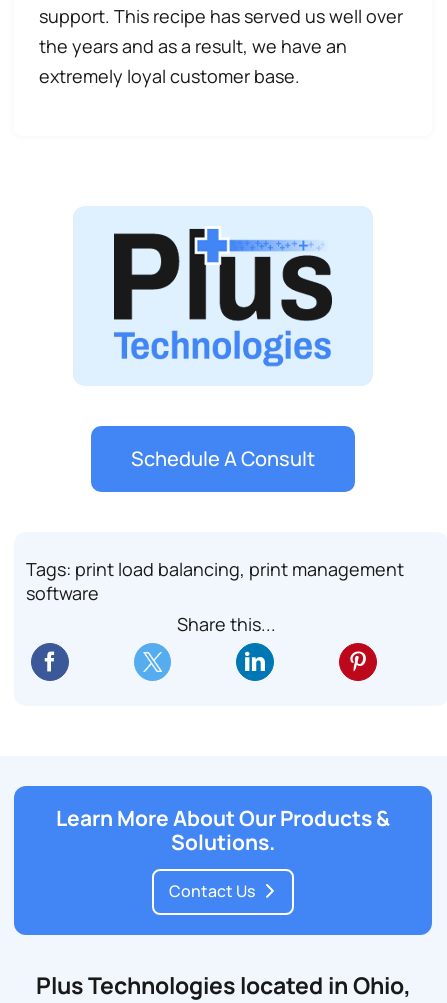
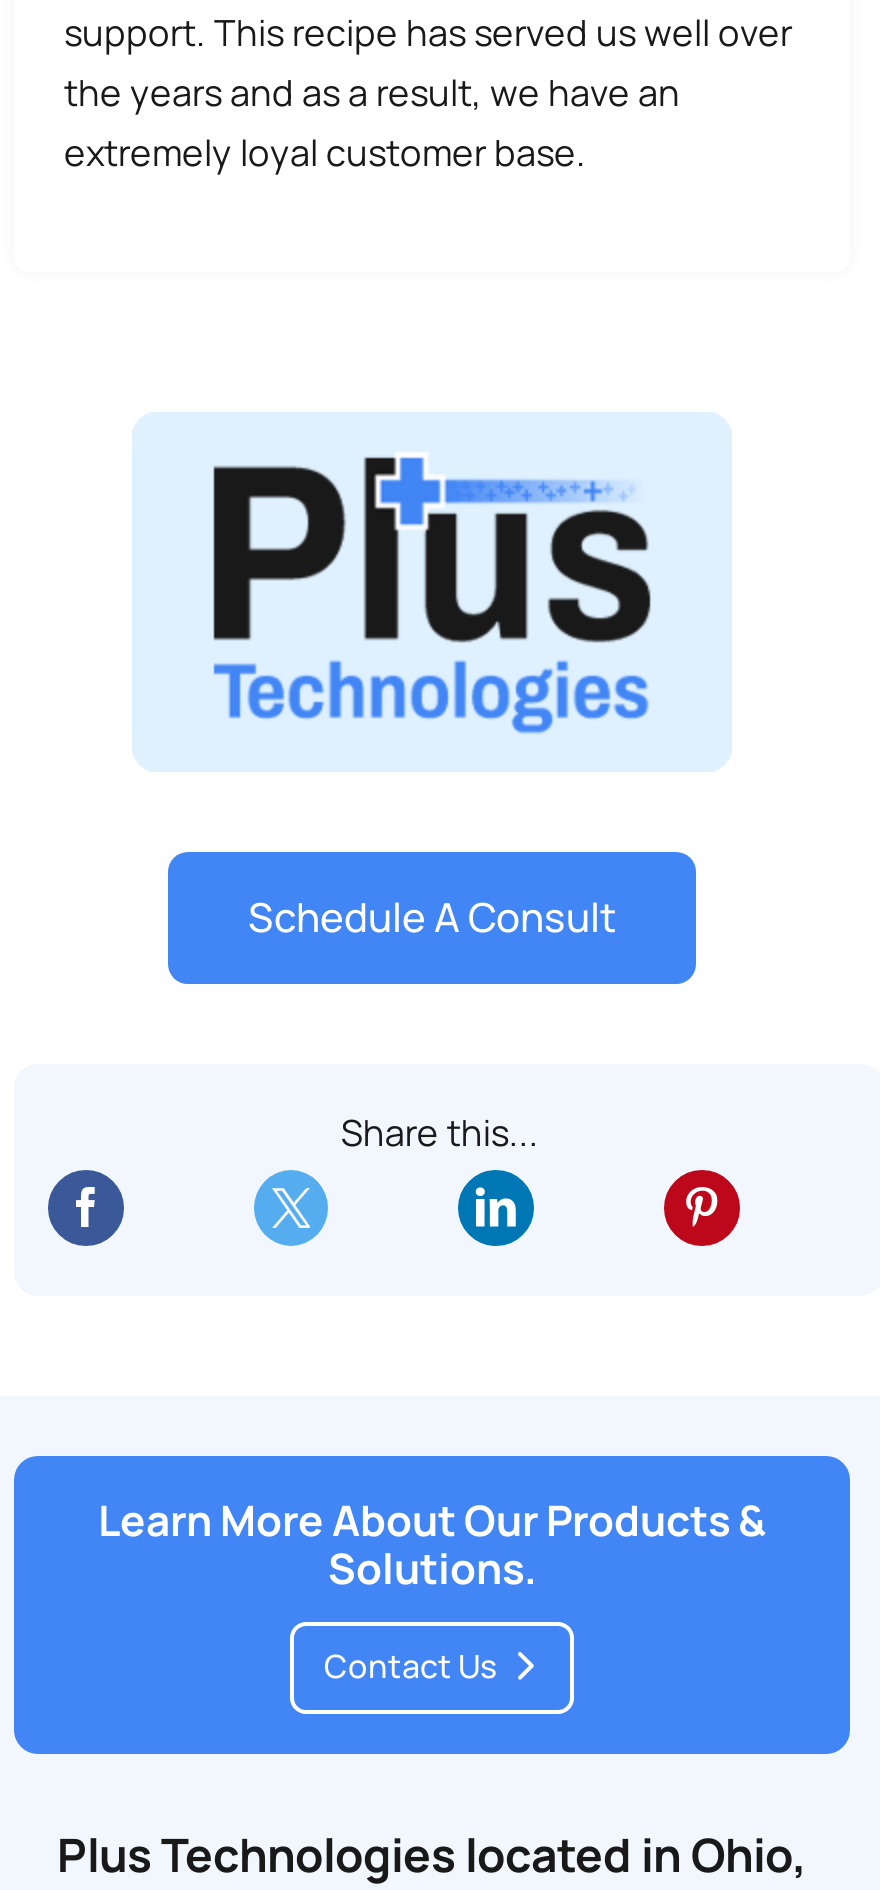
- Tags: print load balancing, print management
- software
